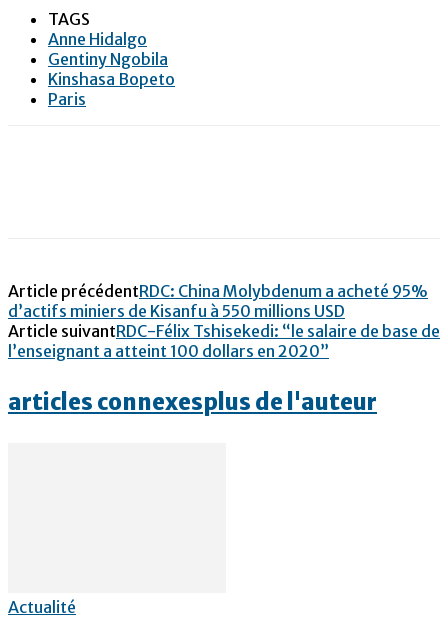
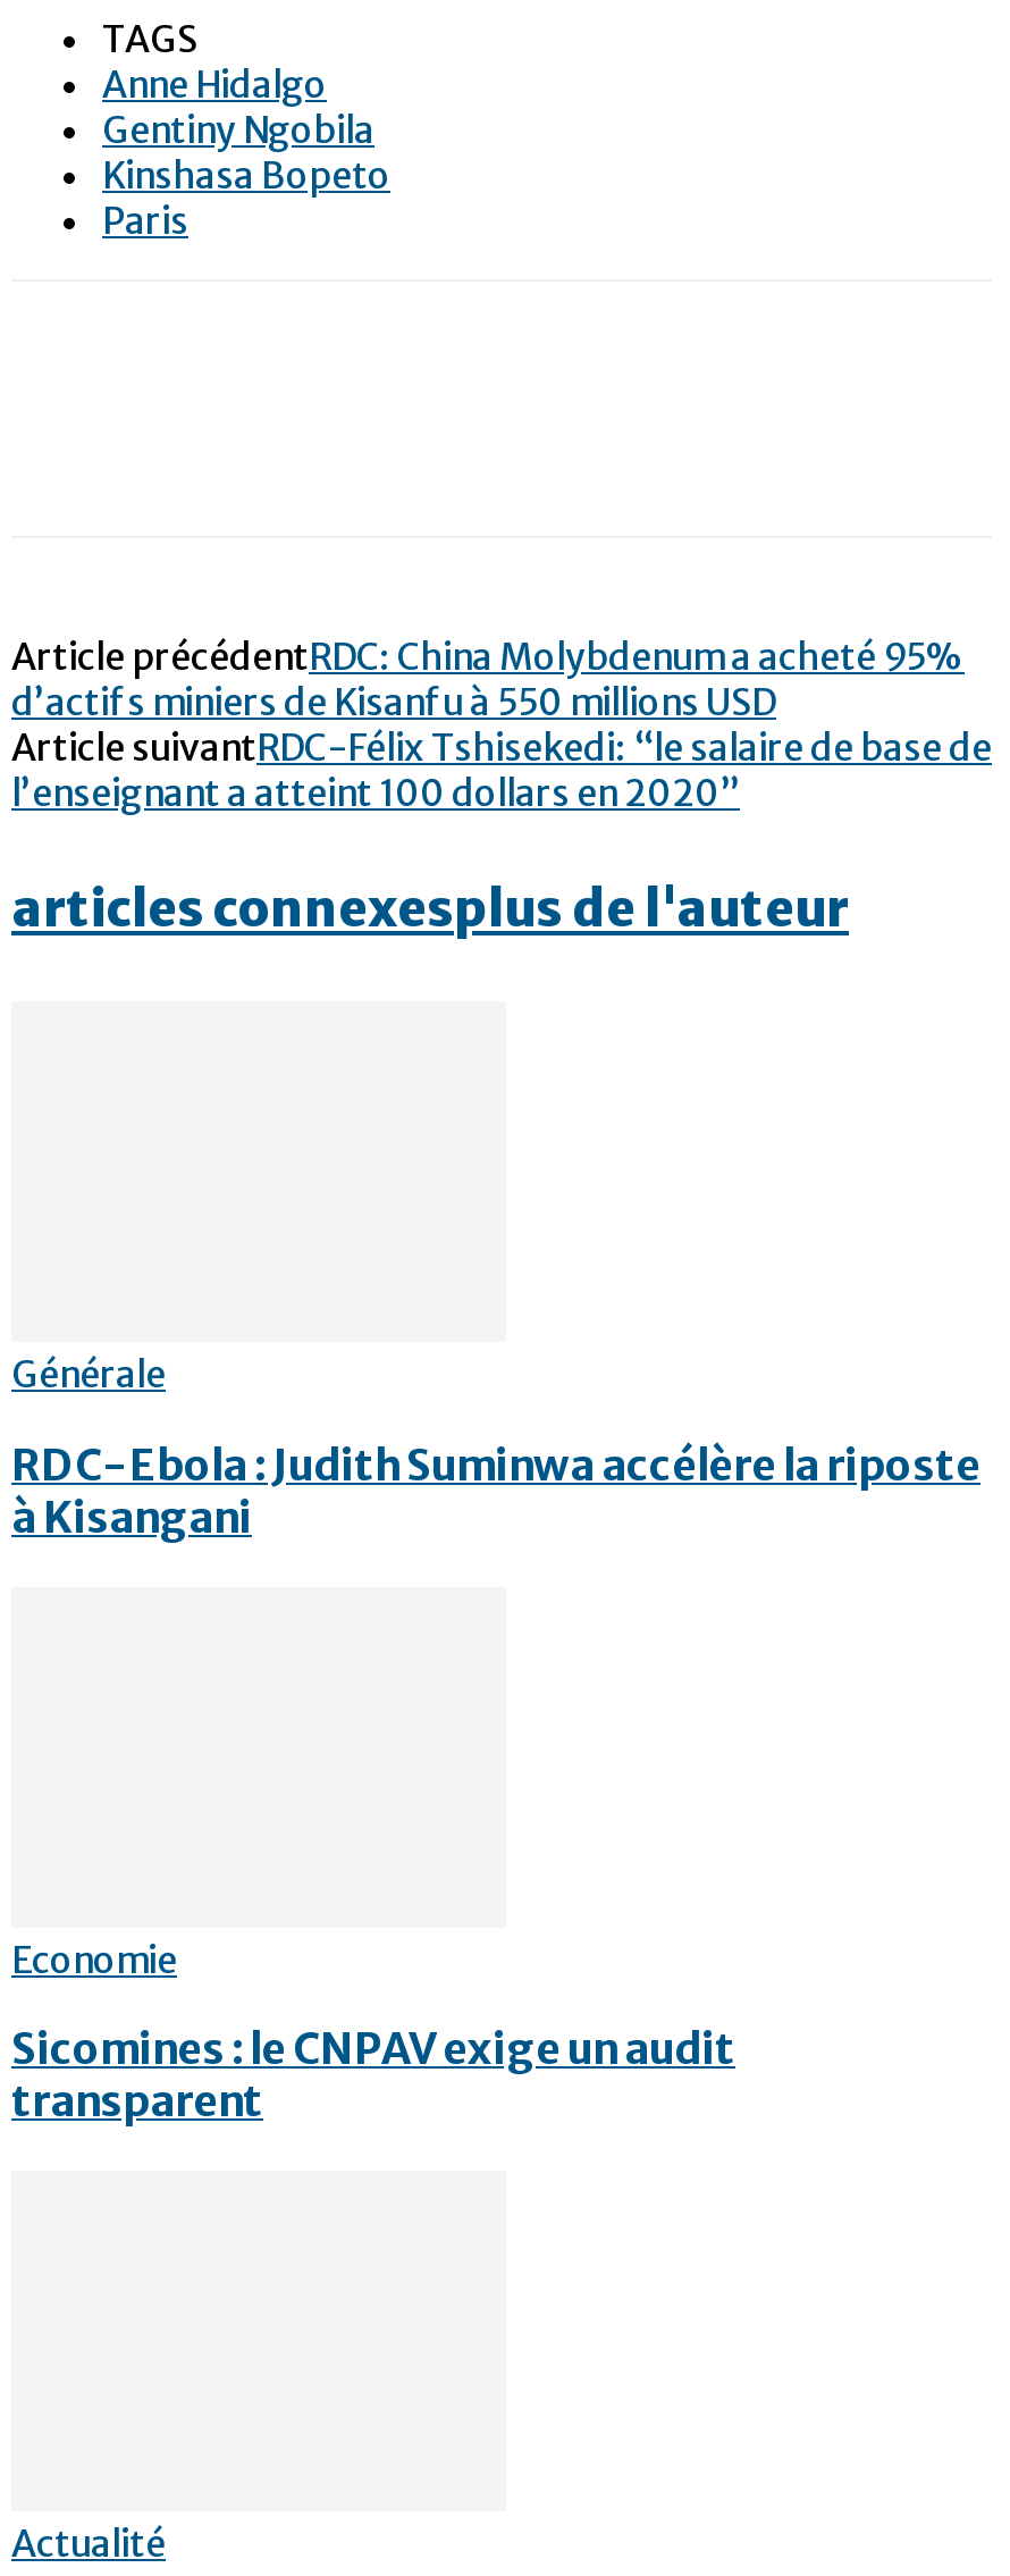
+ Générale
+ RDC-Ebola : Judith Suminwa accélère la riposte
+ à Kisangani

+ Economie
+ Sicomines : le CNPAV exige un audit
+ transparent
